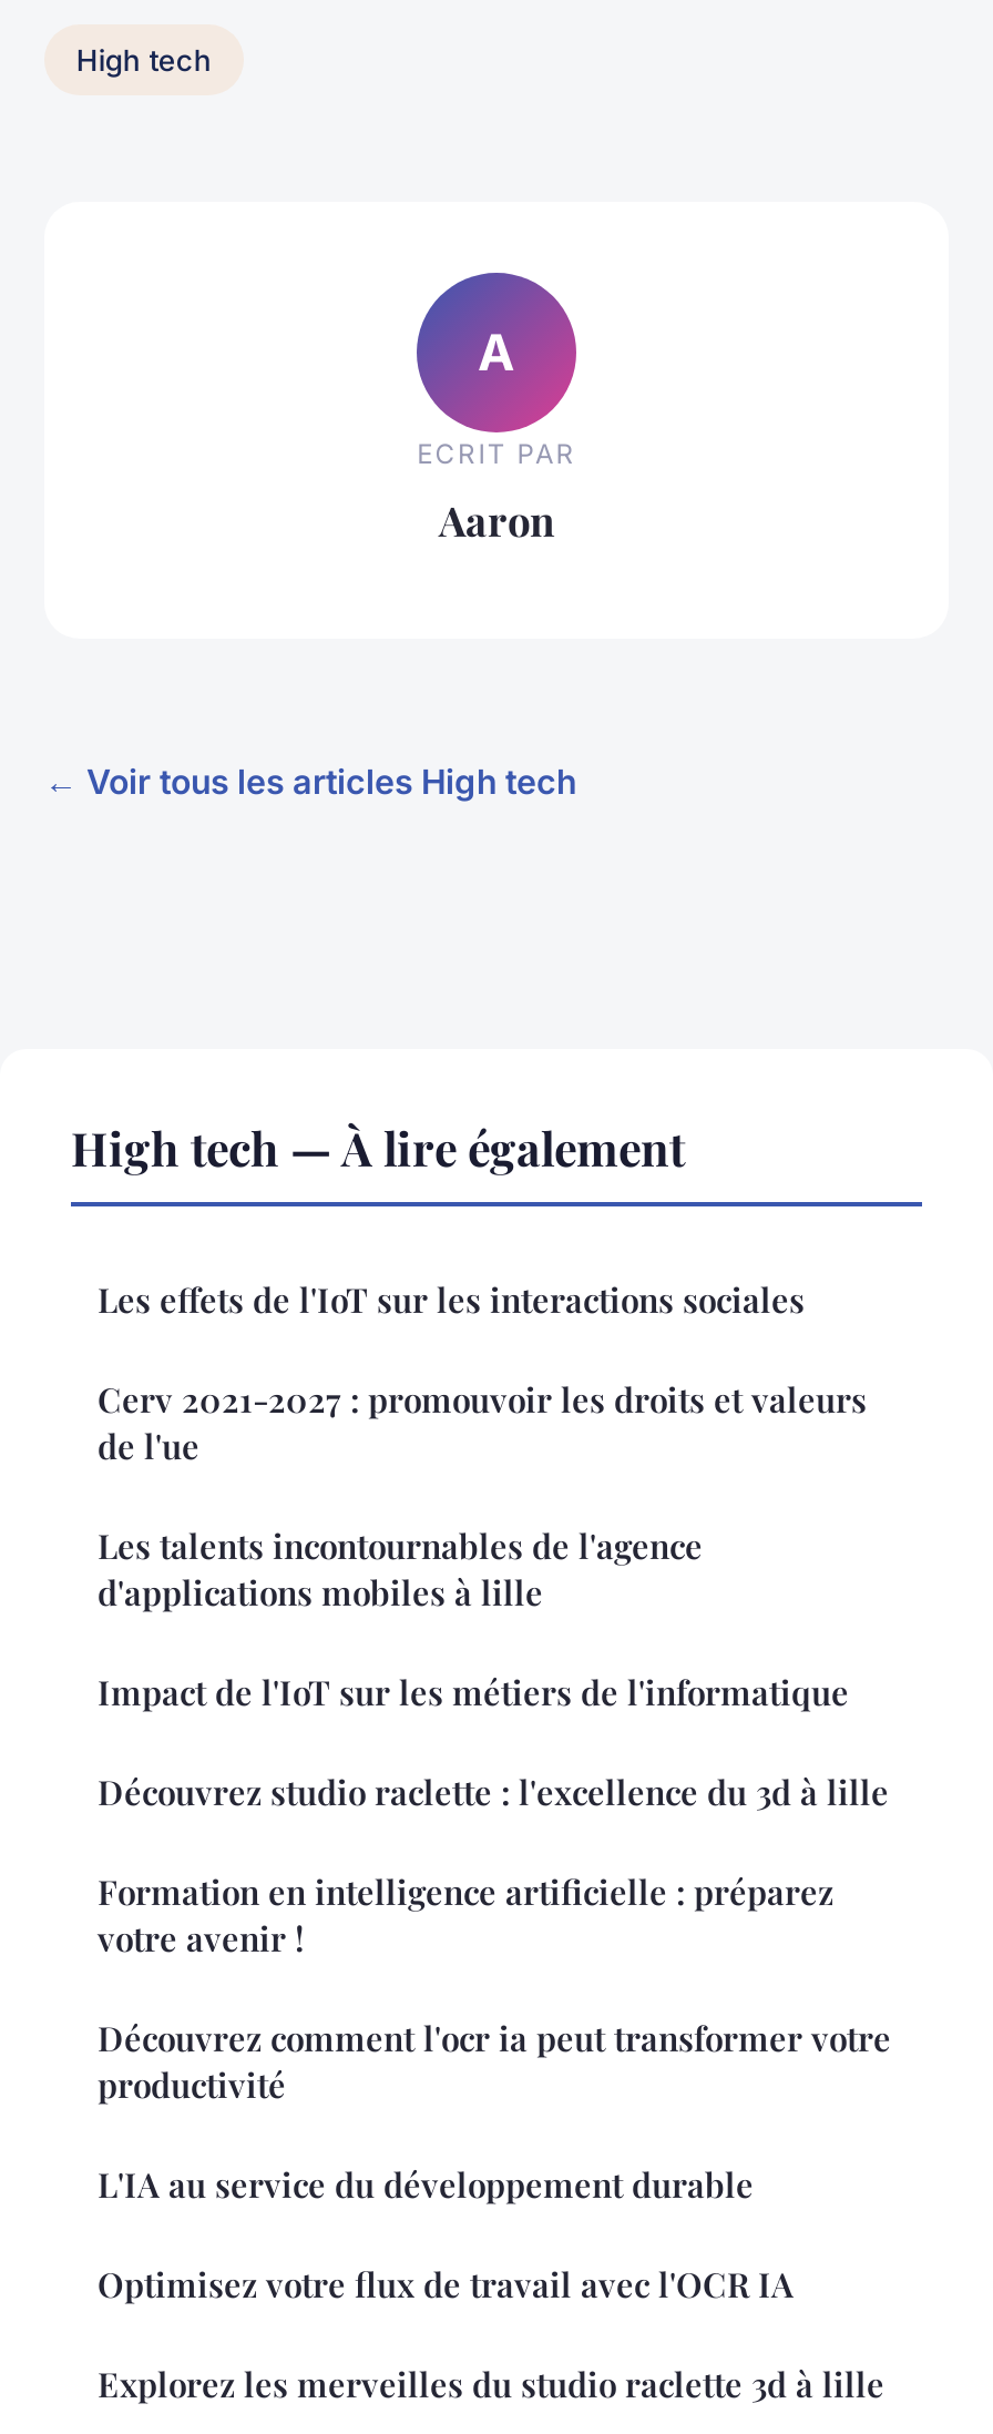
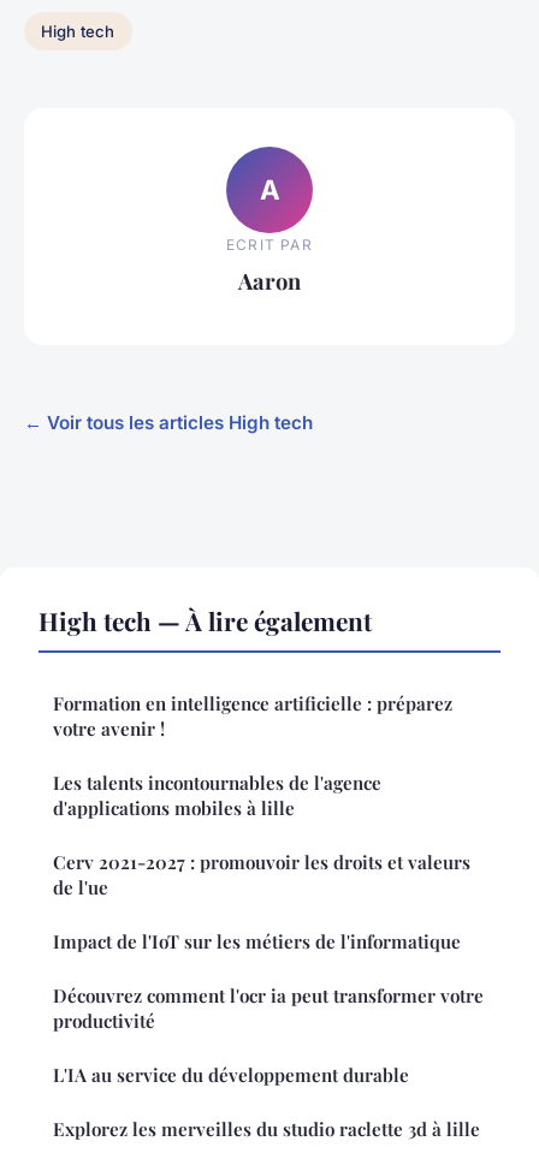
- Les effets de l'IoT sur les interactions sociales
- Découvrez studio raclette : l'excellence du 3d à lille

moved down: Les talents incontournables de l'agence | d'applications mobiles à lille | Cerv 2021-2027 : promouvoir les droits et valeurs | de l'ue | Impact de l'IoT sur les métiers de l'informatique

moved up: Formation en intelligence artificielle : préparez | votre avenir !

- Optimisez votre flux de travail avec l'OCR IA
